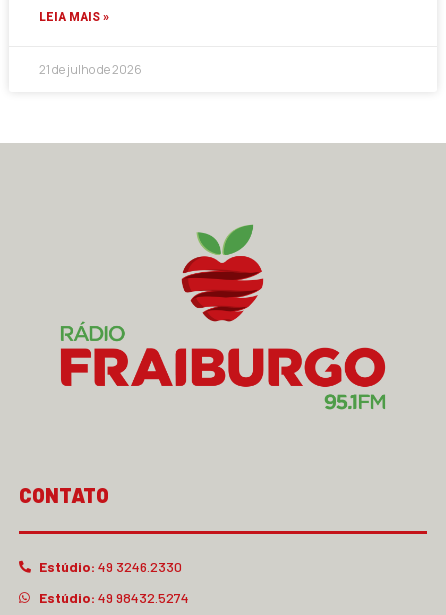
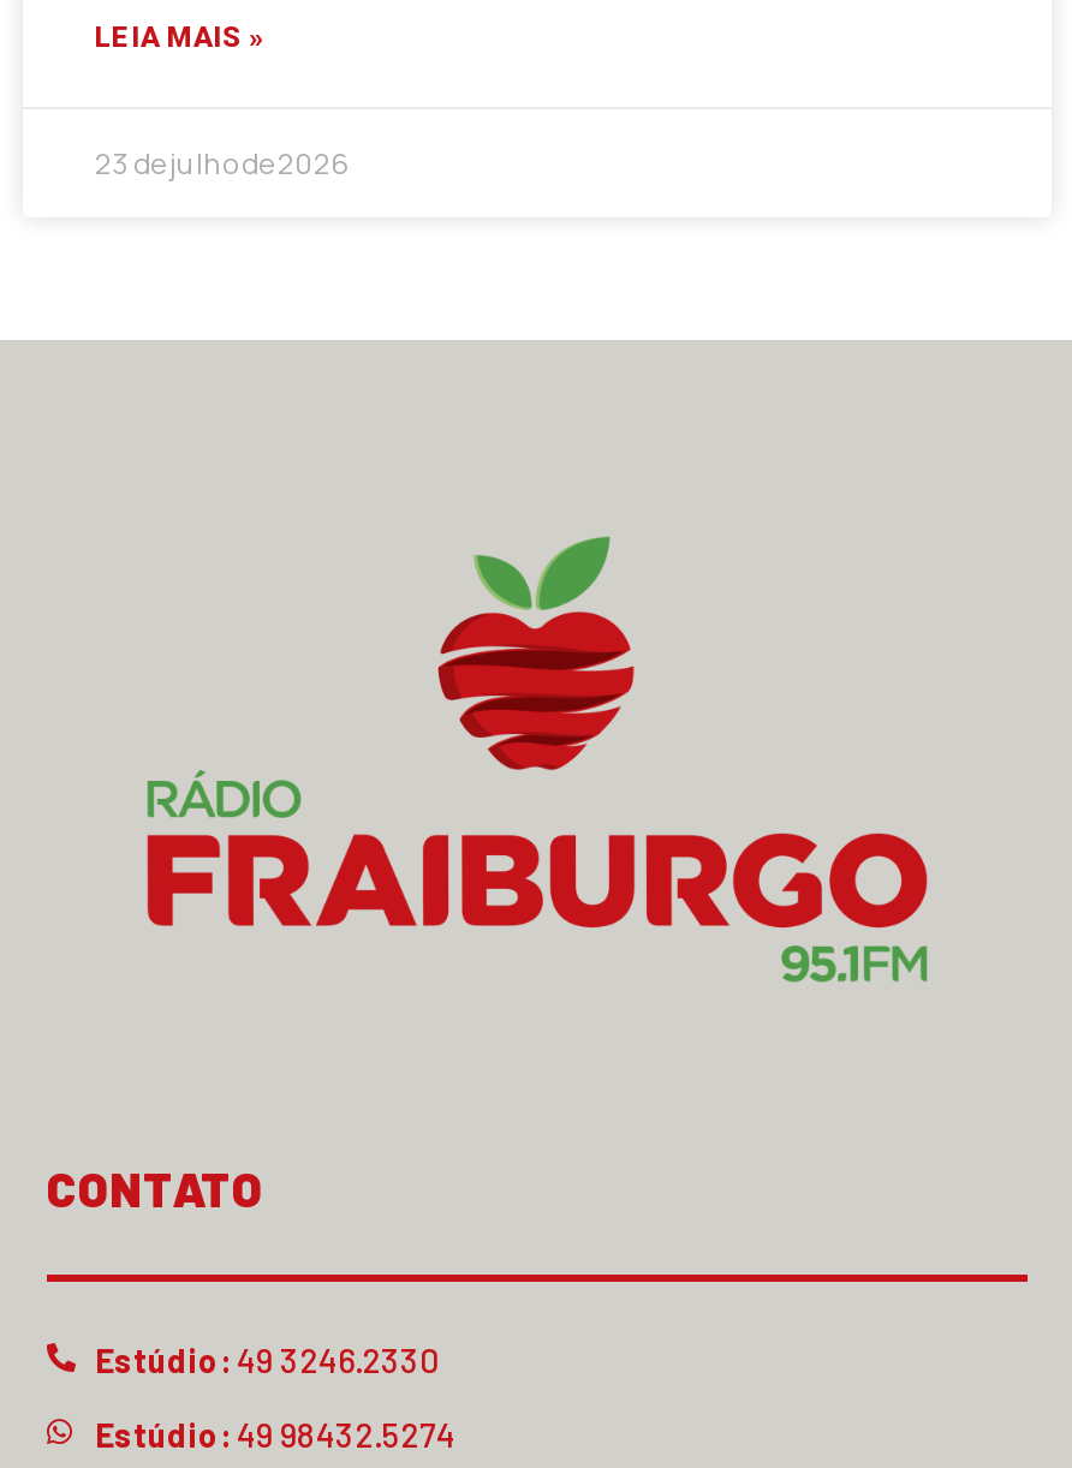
- 21 de julho de 2026
+ 23 de julho de 2026
